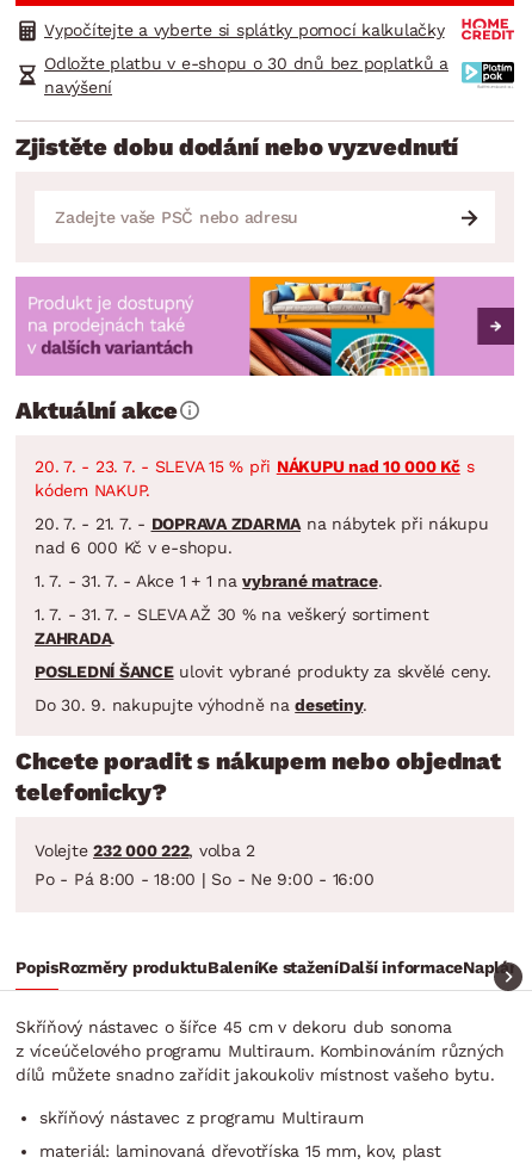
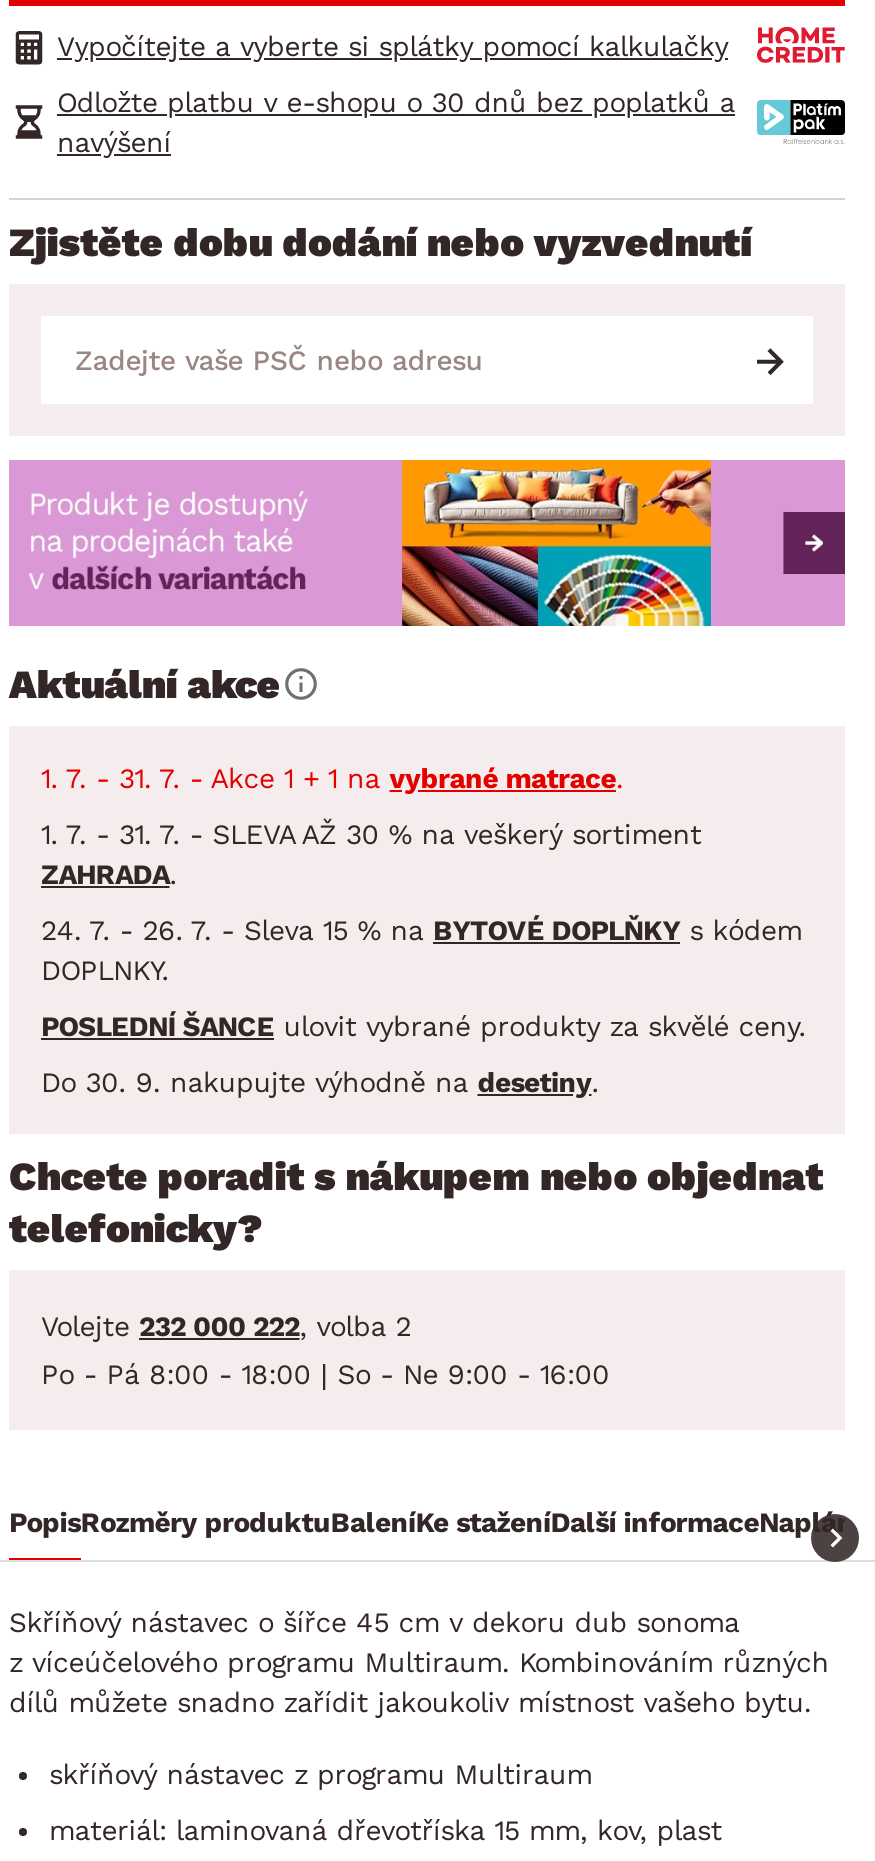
- 20. 7. - 23. 7. - SLEVA 15 % při NÁKUPU nad 10 000 Kč s
- kódem NAKUP.
- 20. 7. - 21. 7. - DOPRAVA ZDARMA na nábytek při nákupu
- nad 6 000 Kč v e-shopu.

moved up: 1. 7. - 31. 7. - Akce 1 + 1 na vybrané matrace. | 1. 7. - 31. 7. - SLEVA AŽ 30 % na veškerý sortiment | ZAHRADA.

+ 24. 7. - 26. 7. - Sleva 15 % na BYTOVÉ DOPLŇKY s kódem
+ DOPLNKY.
